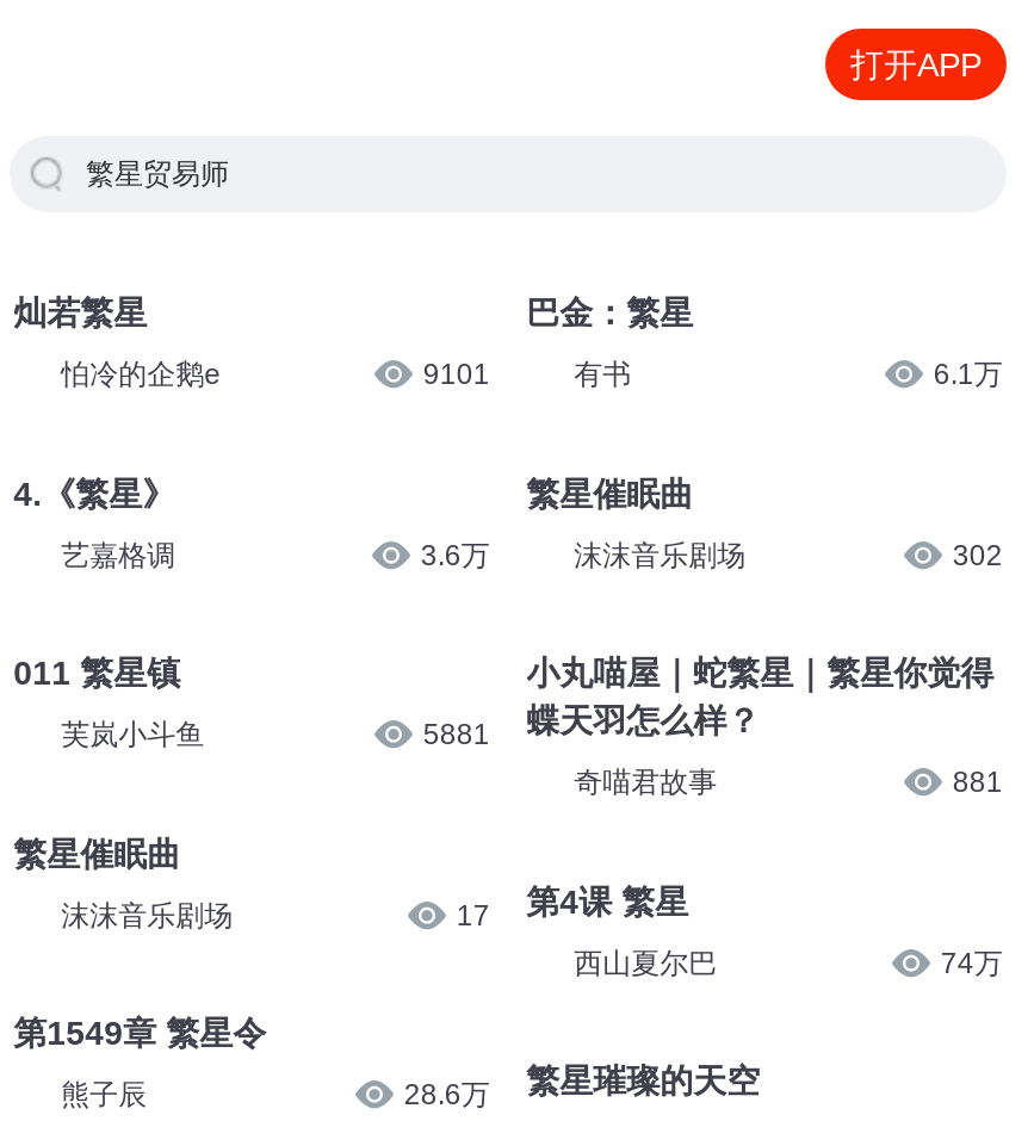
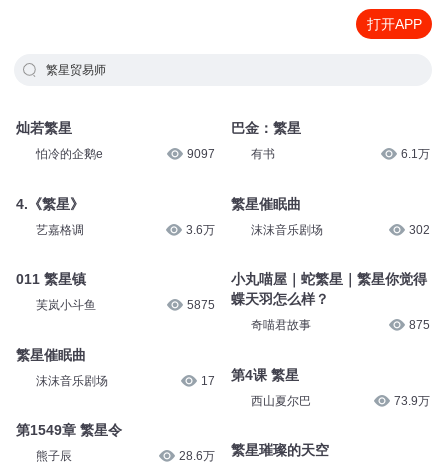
- 9101
+ 9097

- 5881 蝶天羽怎么样？
+ 5875 蝶天羽怎么样？

- 881
+ 875

- 74万
+ 73.9万
